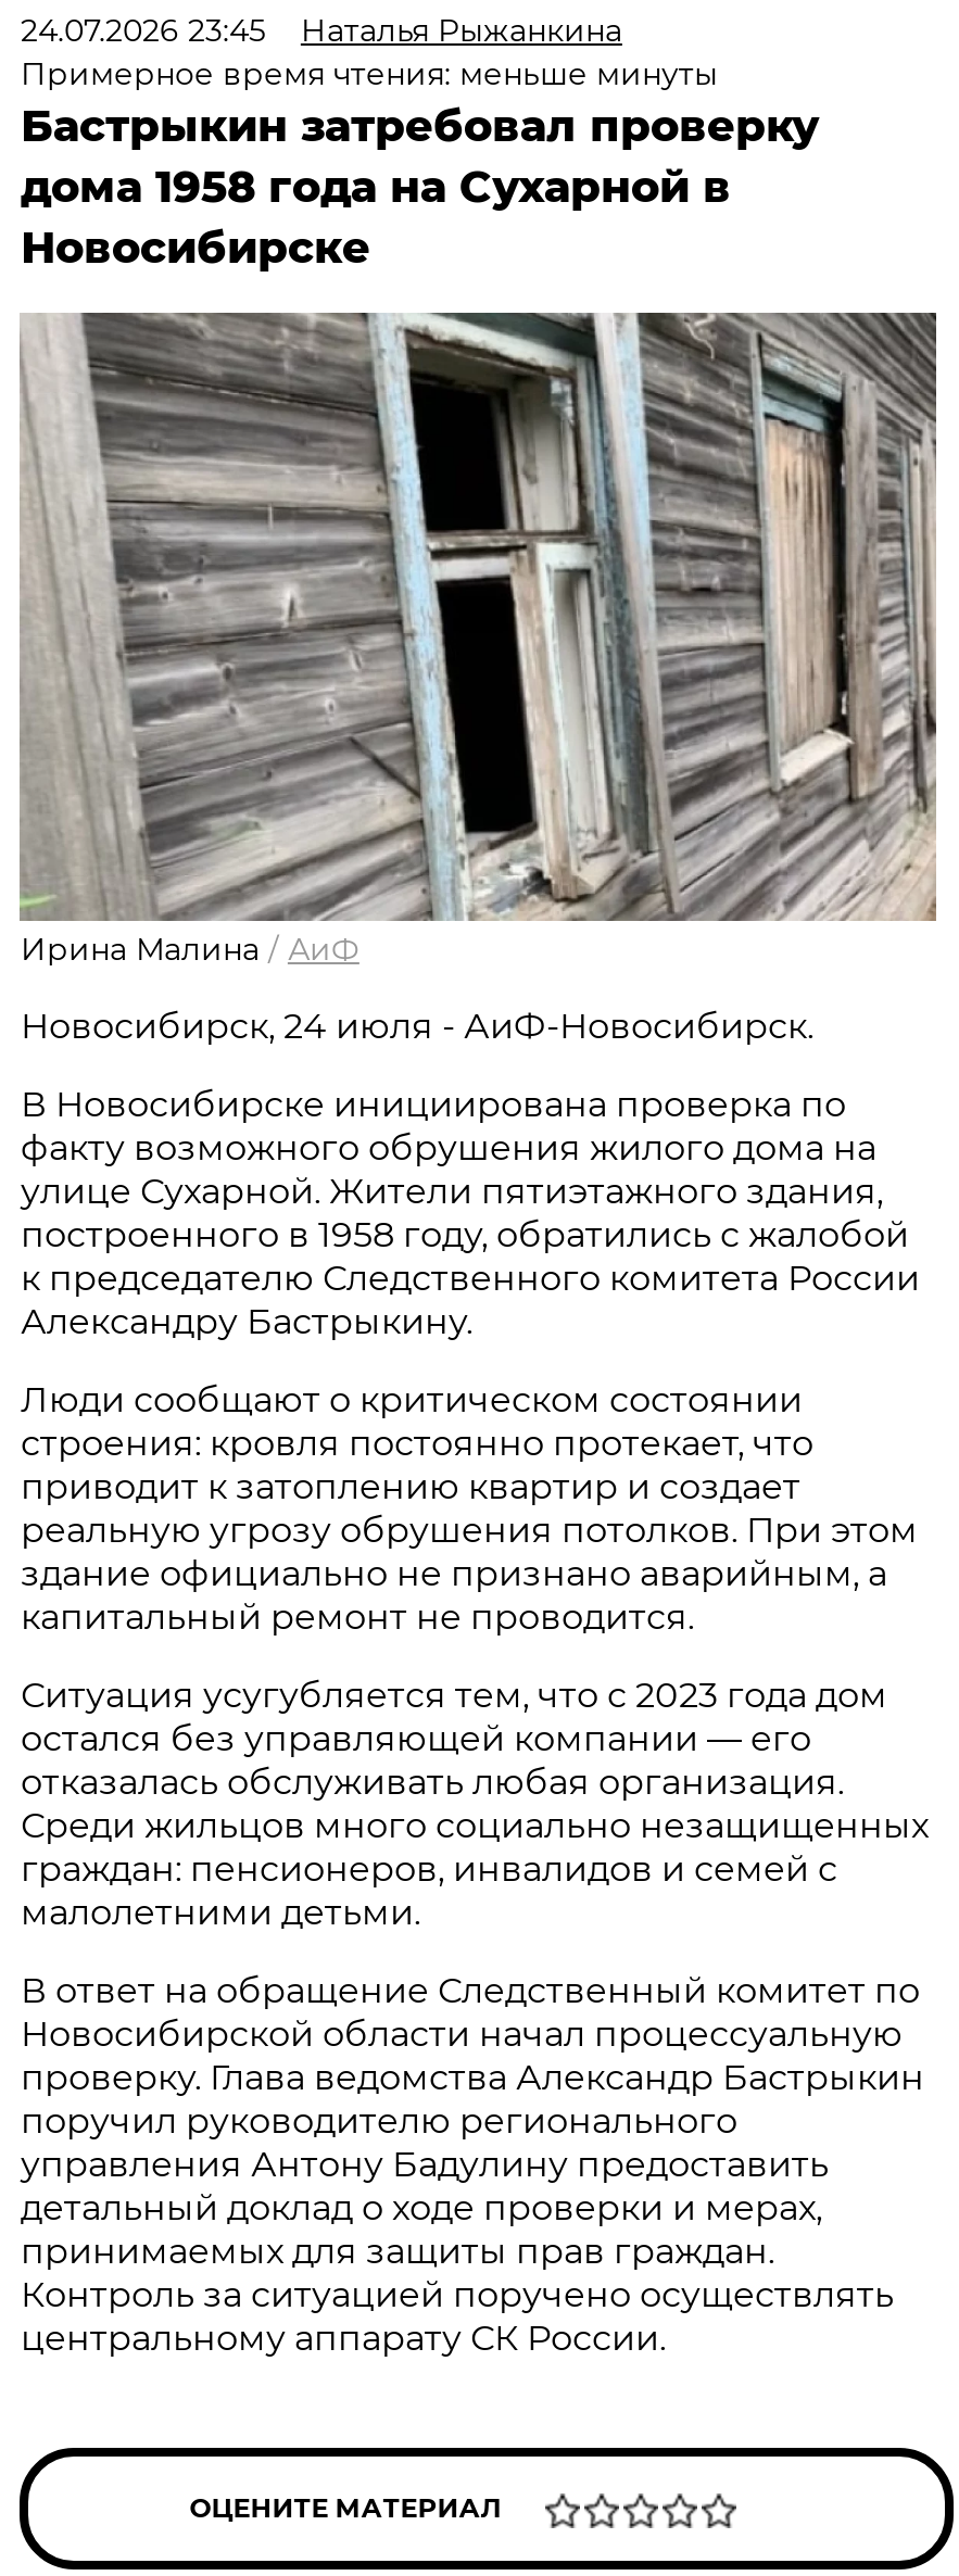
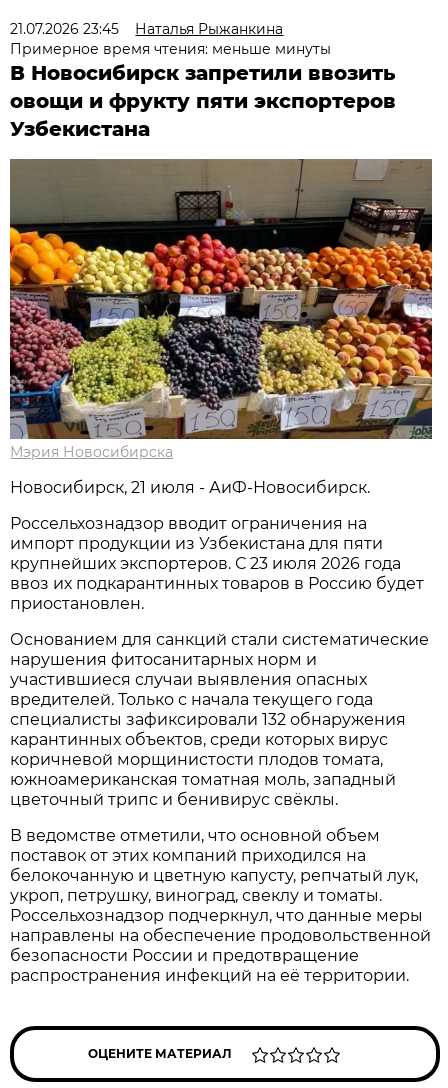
- 24.07.2026 23:45 Наталья Рыжанкина
+ 21.07.2026 23:45 Наталья Рыжанкина

- Бастрыкин затребовал проверку
- дома 1958 года на Сухарной в
- Новосибирске
+ В Новосибирск запретили ввозить
+ овощи и фрукту пяти экспортеров
+ Узбекистана

- [image]
- Ирина Малина / АиФ
- Новосибирск, 24 июля - АиФ-Новосибирск.
- В Новосибирске инициирована проверка по
- факту возможного обрушения жилого дома на
- улице Сухарной. Жители пятиэтажного здания,
- построенного в 1958 году, обратились с жалобой
- к председателю Следственного комитета России
- Александру Бастрыкину.
- Люди сообщают о критическом состоянии
- строения: кровля постоянно протекает, что
- приводит к затоплению квартир и создает
- реальную угрозу обрушения потолков. При этом
- здание официально не признано аварийным, а
- капитальный ремонт не проводится.
- Ситуация усугубляется тем, что с 2023 года дом
- остался без управляющей компании — его
- отказалась обслуживать любая организация.
- Среди жильцов много социально незащищенных
- граждан: пенсионеров, инвалидов и семей с
- малолетними детьми.
- В ответ на обращение Следственный комитет по
- Новосибирской области начал процессуальную
- проверку. Глава ведомства Александр Бастрыкин
- поручил руководителю регионального
- управления Антону Бадулину предоставить
- детальный доклад о ходе проверки и мерах,
- принимаемых для защиты прав граждан.
- Контроль за ситуацией поручено осуществлять
- центральному аппарату СК России.
+ [image]
+ Мэрия Новосибирска
+ Новосибирск, 21 июля - АиФ-Новосибирск.
+ Россельхознадзор вводит ограничения на
+ импорт продукции из Узбекистана для пяти
+ крупнейших экспортеров. С 23 июля 2026 года
+ ввоз их подкарантинных товаров в Россию будет
+ приостановлен.
+ Основанием для санкций стали систематические
+ нарушения фитосанитарных норм и
+ участившиеся случаи выявления опасных
+ вредителей. Только с начала текущего года
+ специалисты зафиксировали 132 обнаружения
+ карантинных объектов, среди которых вирус
+ коричневой морщинистости плодов томата,
+ южноамериканская томатная моль, западный
+ цветочный трипс и бенивирус свёклы.
+ В ведомстве отметили, что основной объем
+ поставок от этих компаний приходился на
+ белокочанную и цветную капусту, репчатый лук,
+ укроп, петрушку, виноград, свеклу и томаты.
+ Россельхознадзор подчеркнул, что данные меры
+ направлены на обеспечение продовольственной
+ безопасности России и предотвращение
+ распространения инфекций на её территории.
